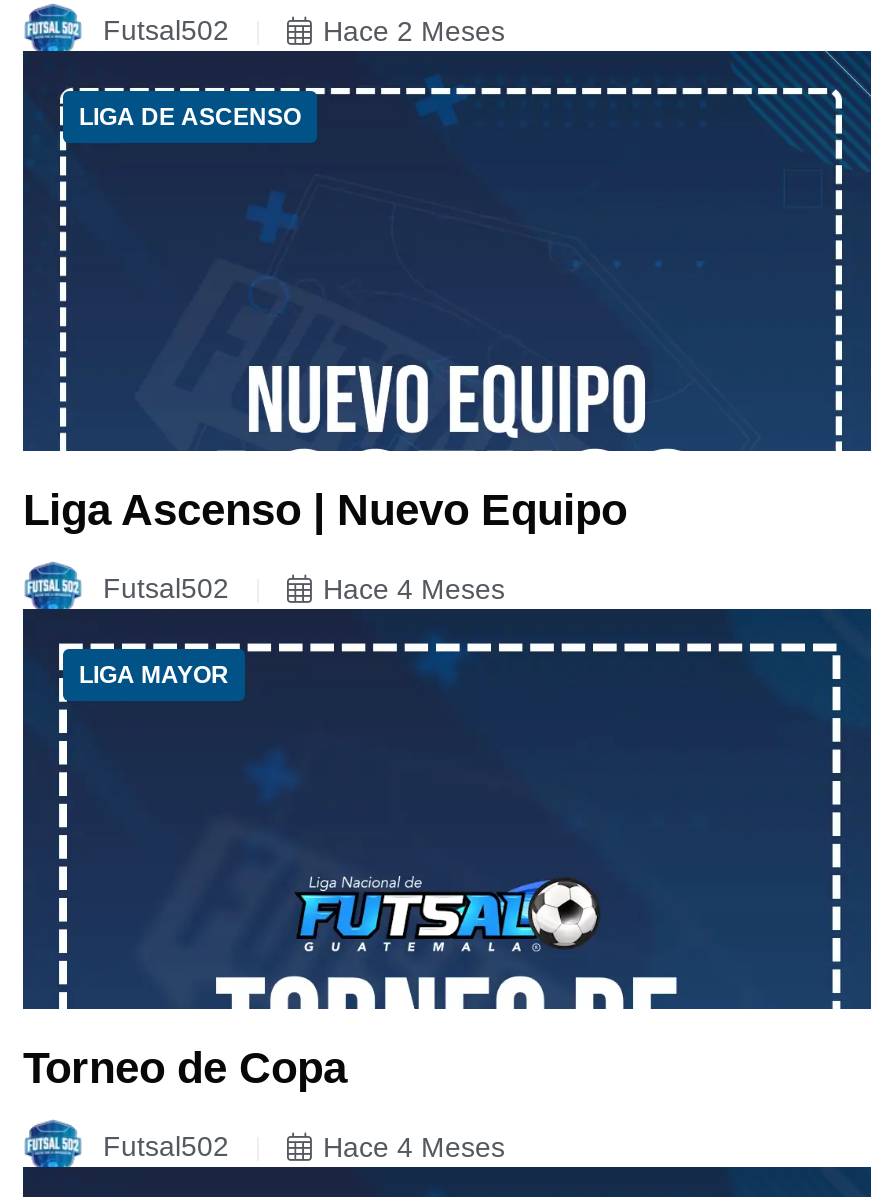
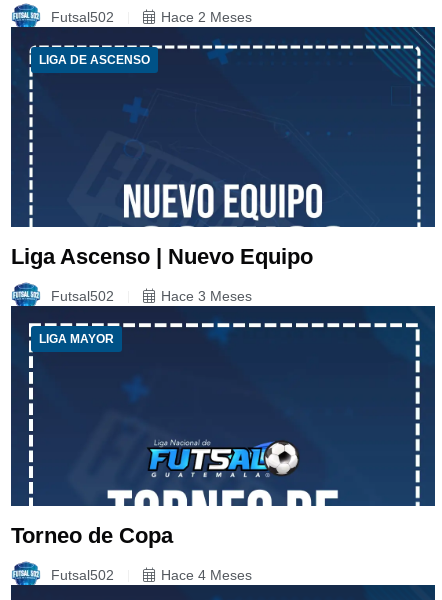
- Hace 4 Meses
+ Hace 3 Meses
